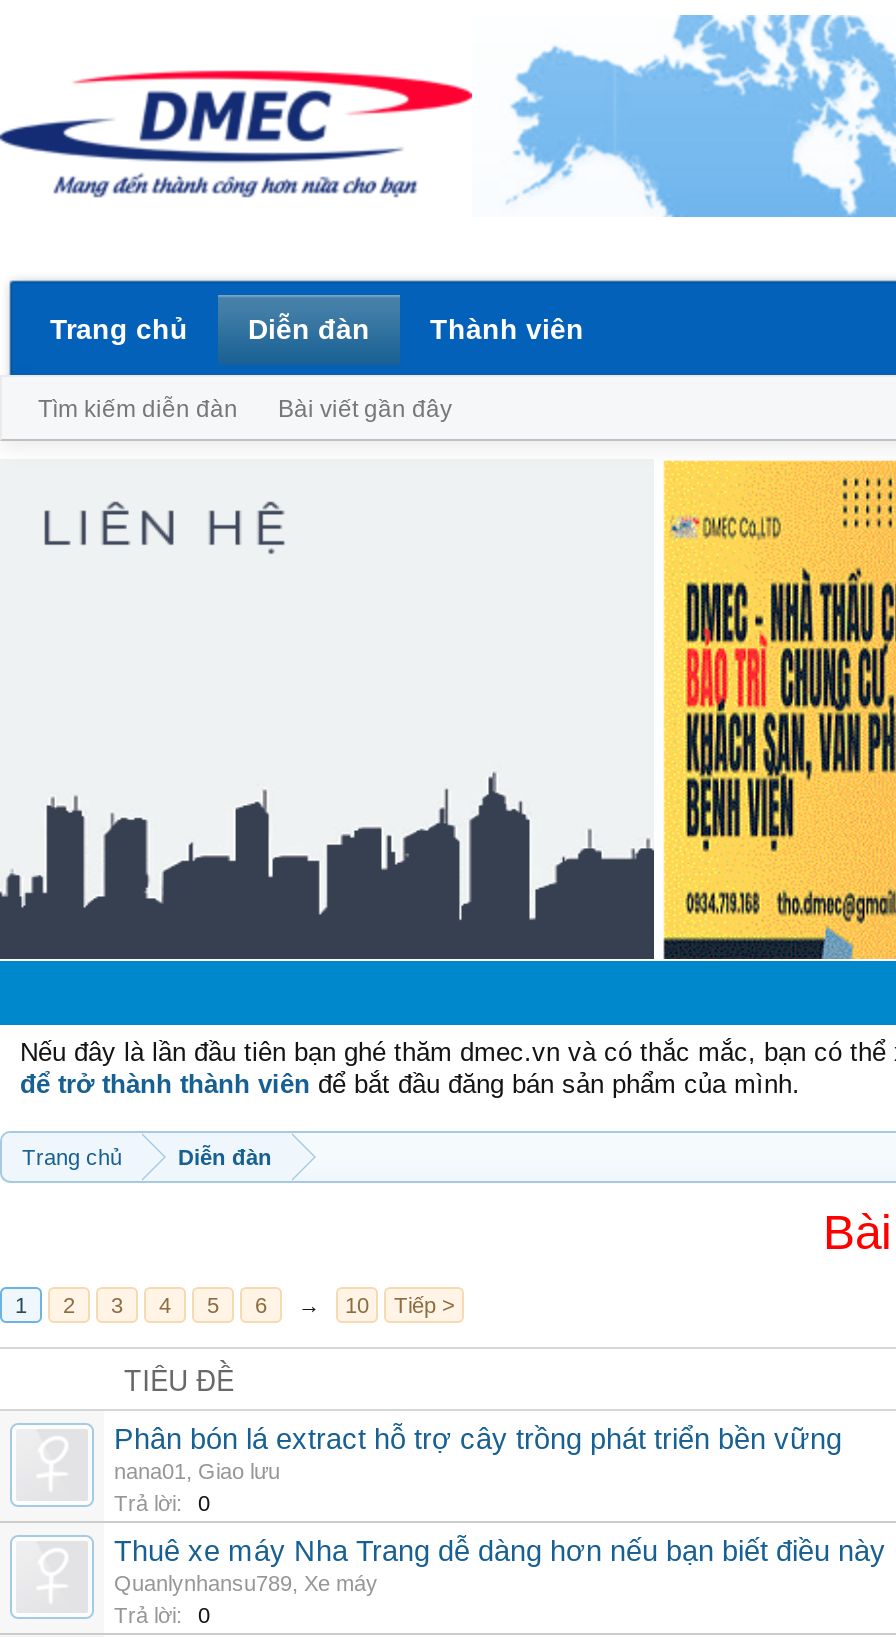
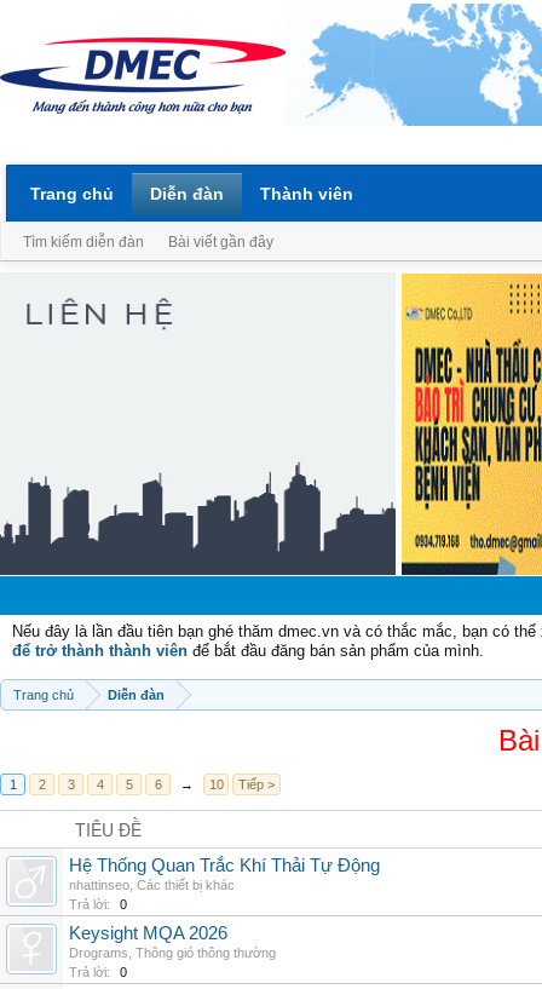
- Phân bón lá extract hỗ trợ cây trồng phát triển bền vững
- nana01, Giao lưu
+ Hệ Thống Quan Trắc Khí Thải Tự Động
+ nhattinseo, Các thiết bị khác

- Thuê xe máy Nha Trang dễ dàng hơn nếu bạn biết điều này
- Quanlynhansu789, Xe máy
+ Keysight MQA 2026
+ Drograms, Thông gió thông thường
